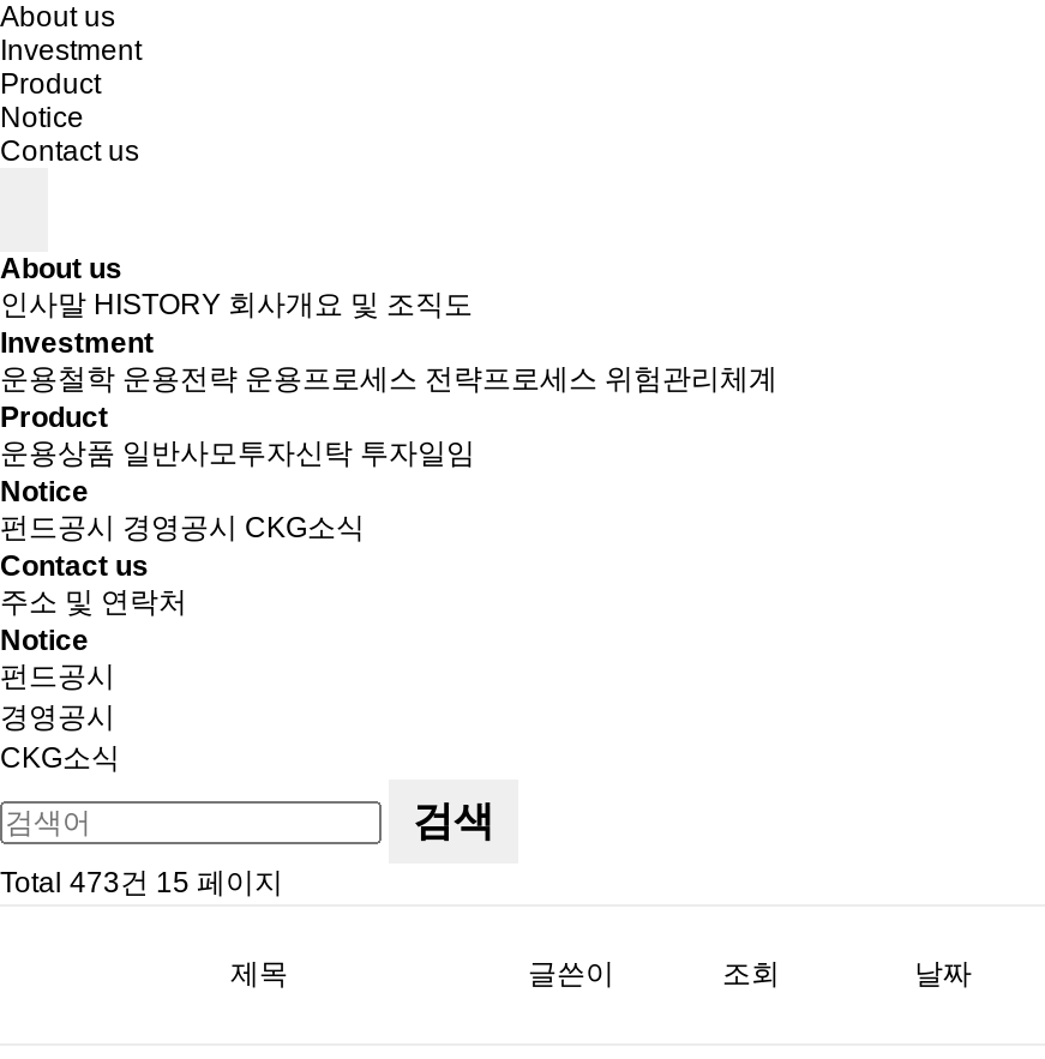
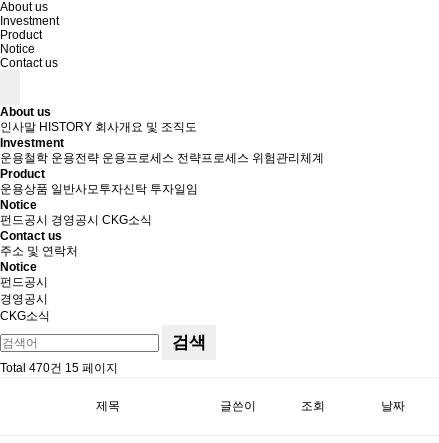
- Total 473건 15 페이지
+ Total 470건 15 페이지
